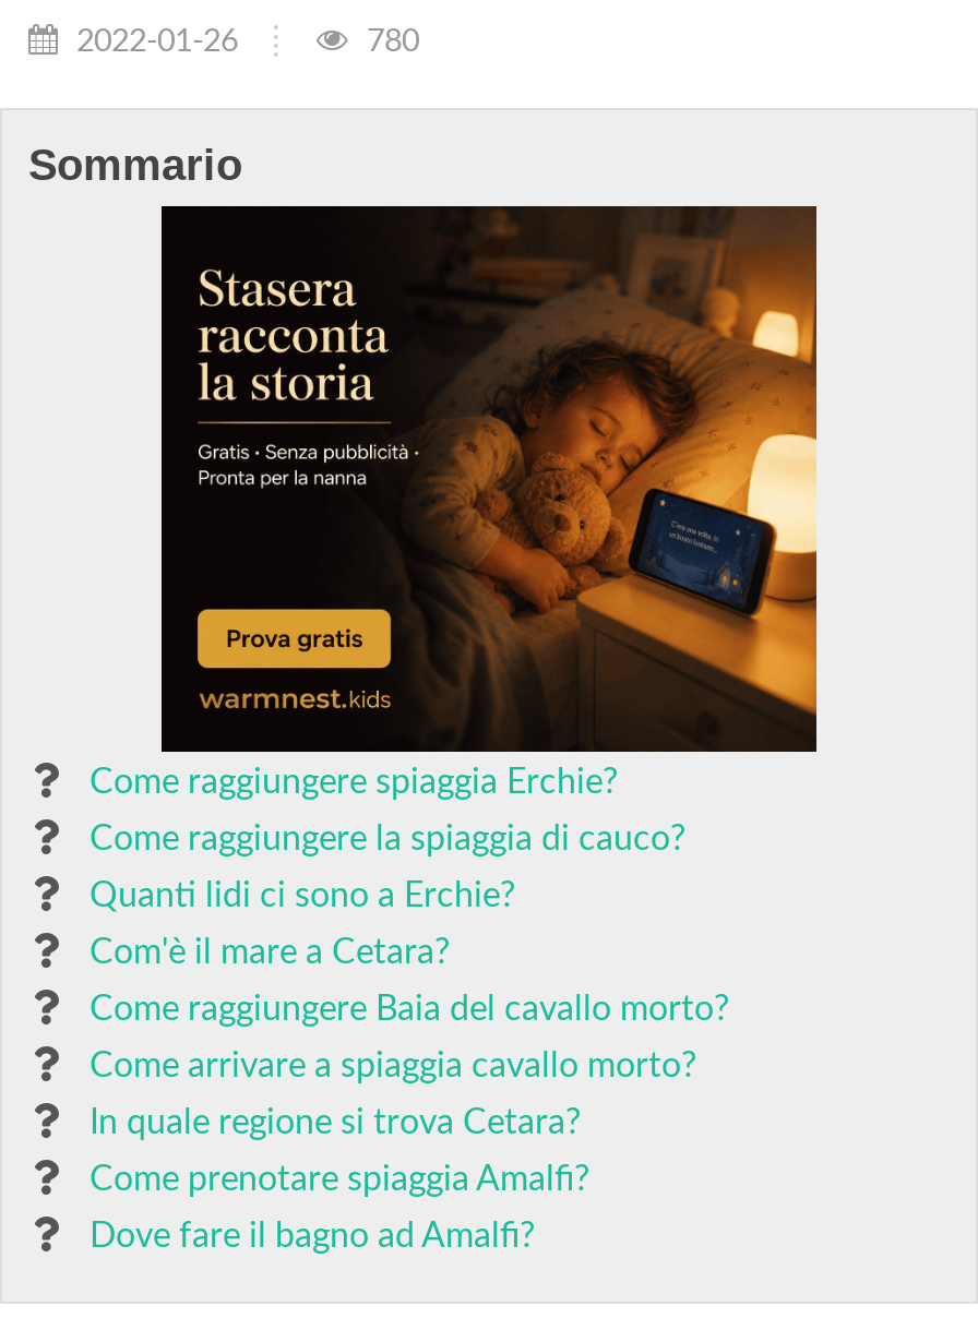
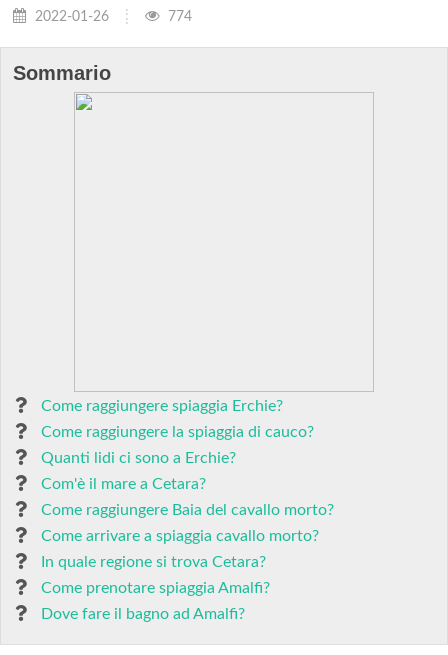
- 780
+ 774

- [image]
